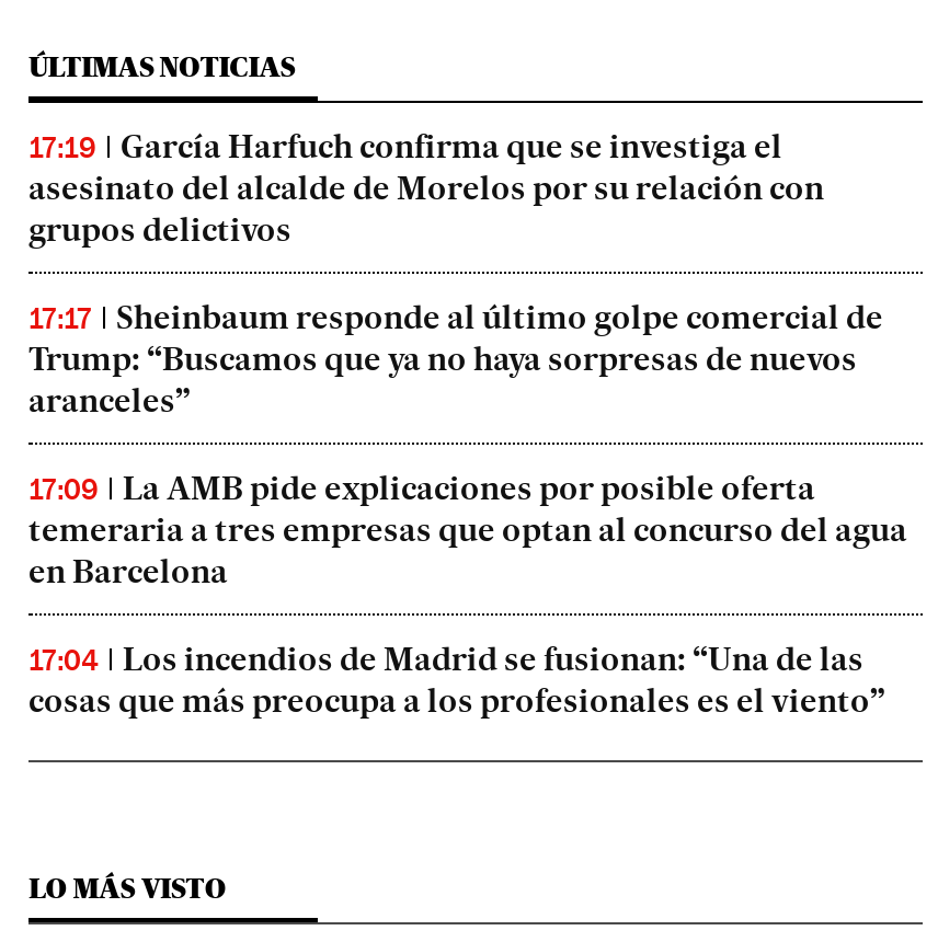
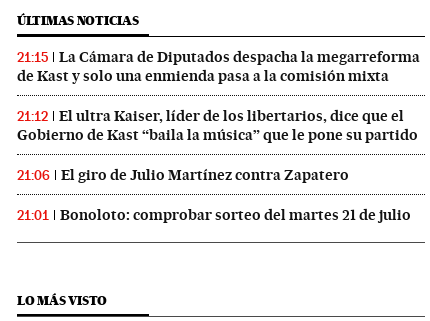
- 17:19
- García Harfuch confirma que se investiga el
- asesinato del alcalde de Morelos por su relación con
- grupos delictivos
+ 21:15
+ La Cámara de Diputados despacha la megarreforma
+ de Kast y solo una enmienda pasa a la comisión mixta

- 17:17
- Sheinbaum responde al último golpe comercial de
- Trump: “Buscamos que ya no haya sorpresas de nuevos
- aranceles”
+ 21:12
+ El ultra Kaiser, líder de los libertarios, dice que el
+ Gobierno de Kast “baila la música” que le pone su partido

- 17:09
- La AMB pide explicaciones por posible oferta
- temeraria a tres empresas que optan al concurso del agua
- en Barcelona
+ 21:06
+ El giro de Julio Martínez contra Zapatero

- 17:04
- Los incendios de Madrid se fusionan: “Una de las
- cosas que más preocupa a los profesionales es el viento”
+ 21:01
+ Bonoloto: comprobar sorteo del martes 21 de julio
